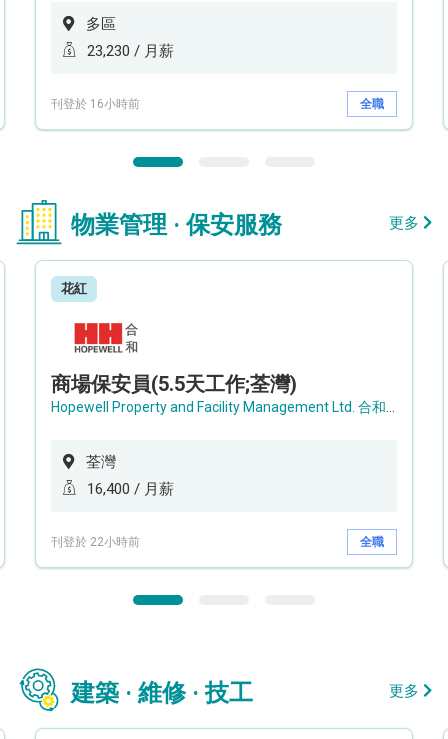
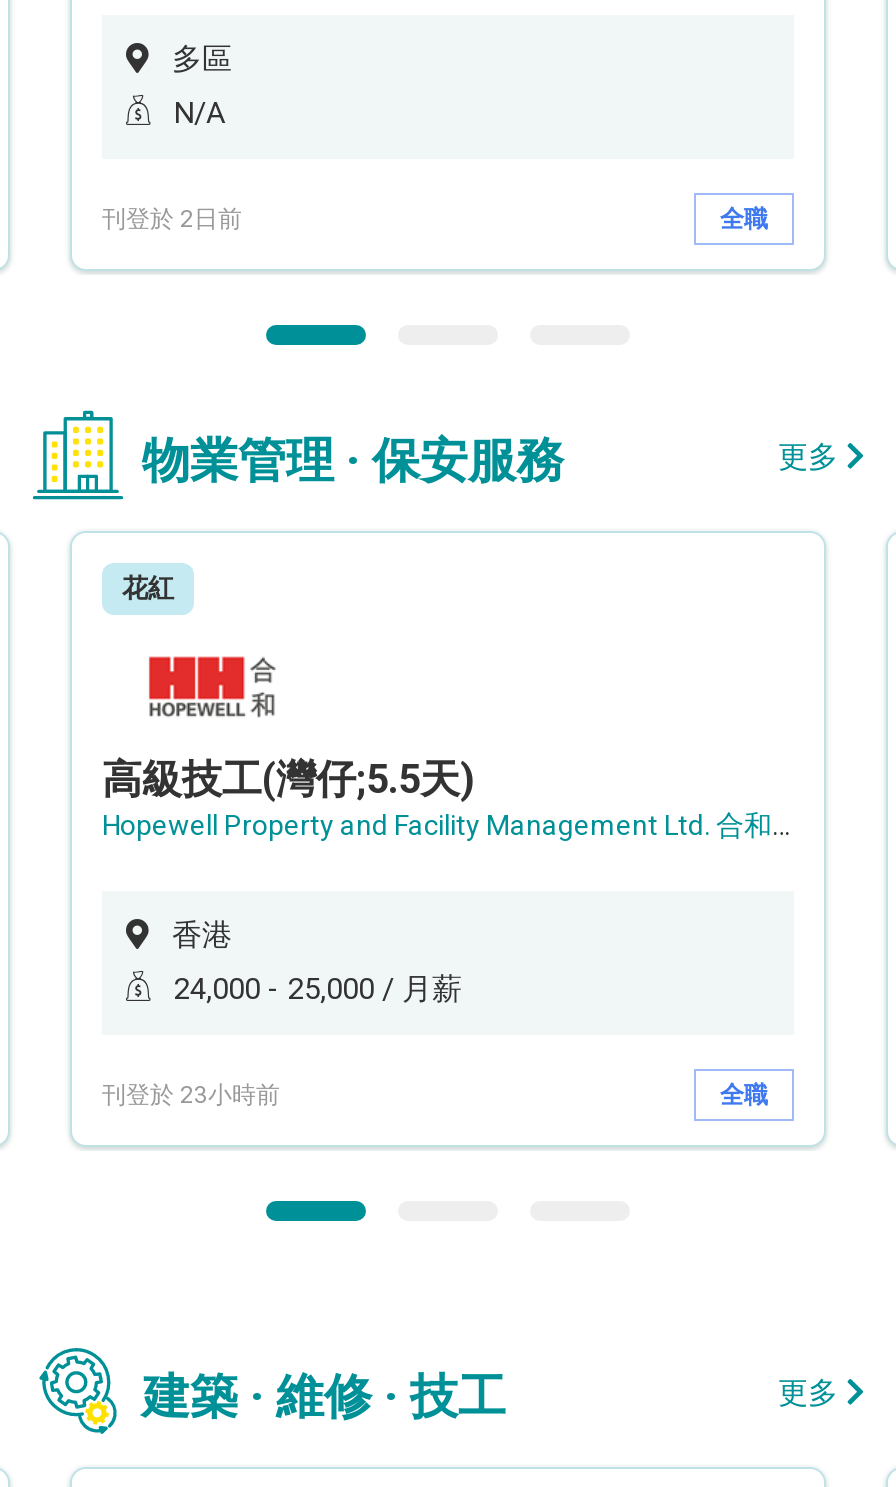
- 23,230 / 月薪
+ N/A

- 刊登於 16小時前
+ 刊登於 2日前

- 商場保安員(5.5天工作;荃灣)
+ 高級技工(灣仔;5.5天)

- 荃灣
+ 香港

- 16,400 / 月薪
+ 24,000 - 25,000 / 月薪

- 刊登於 22小時前
+ 刊登於 23小時前
